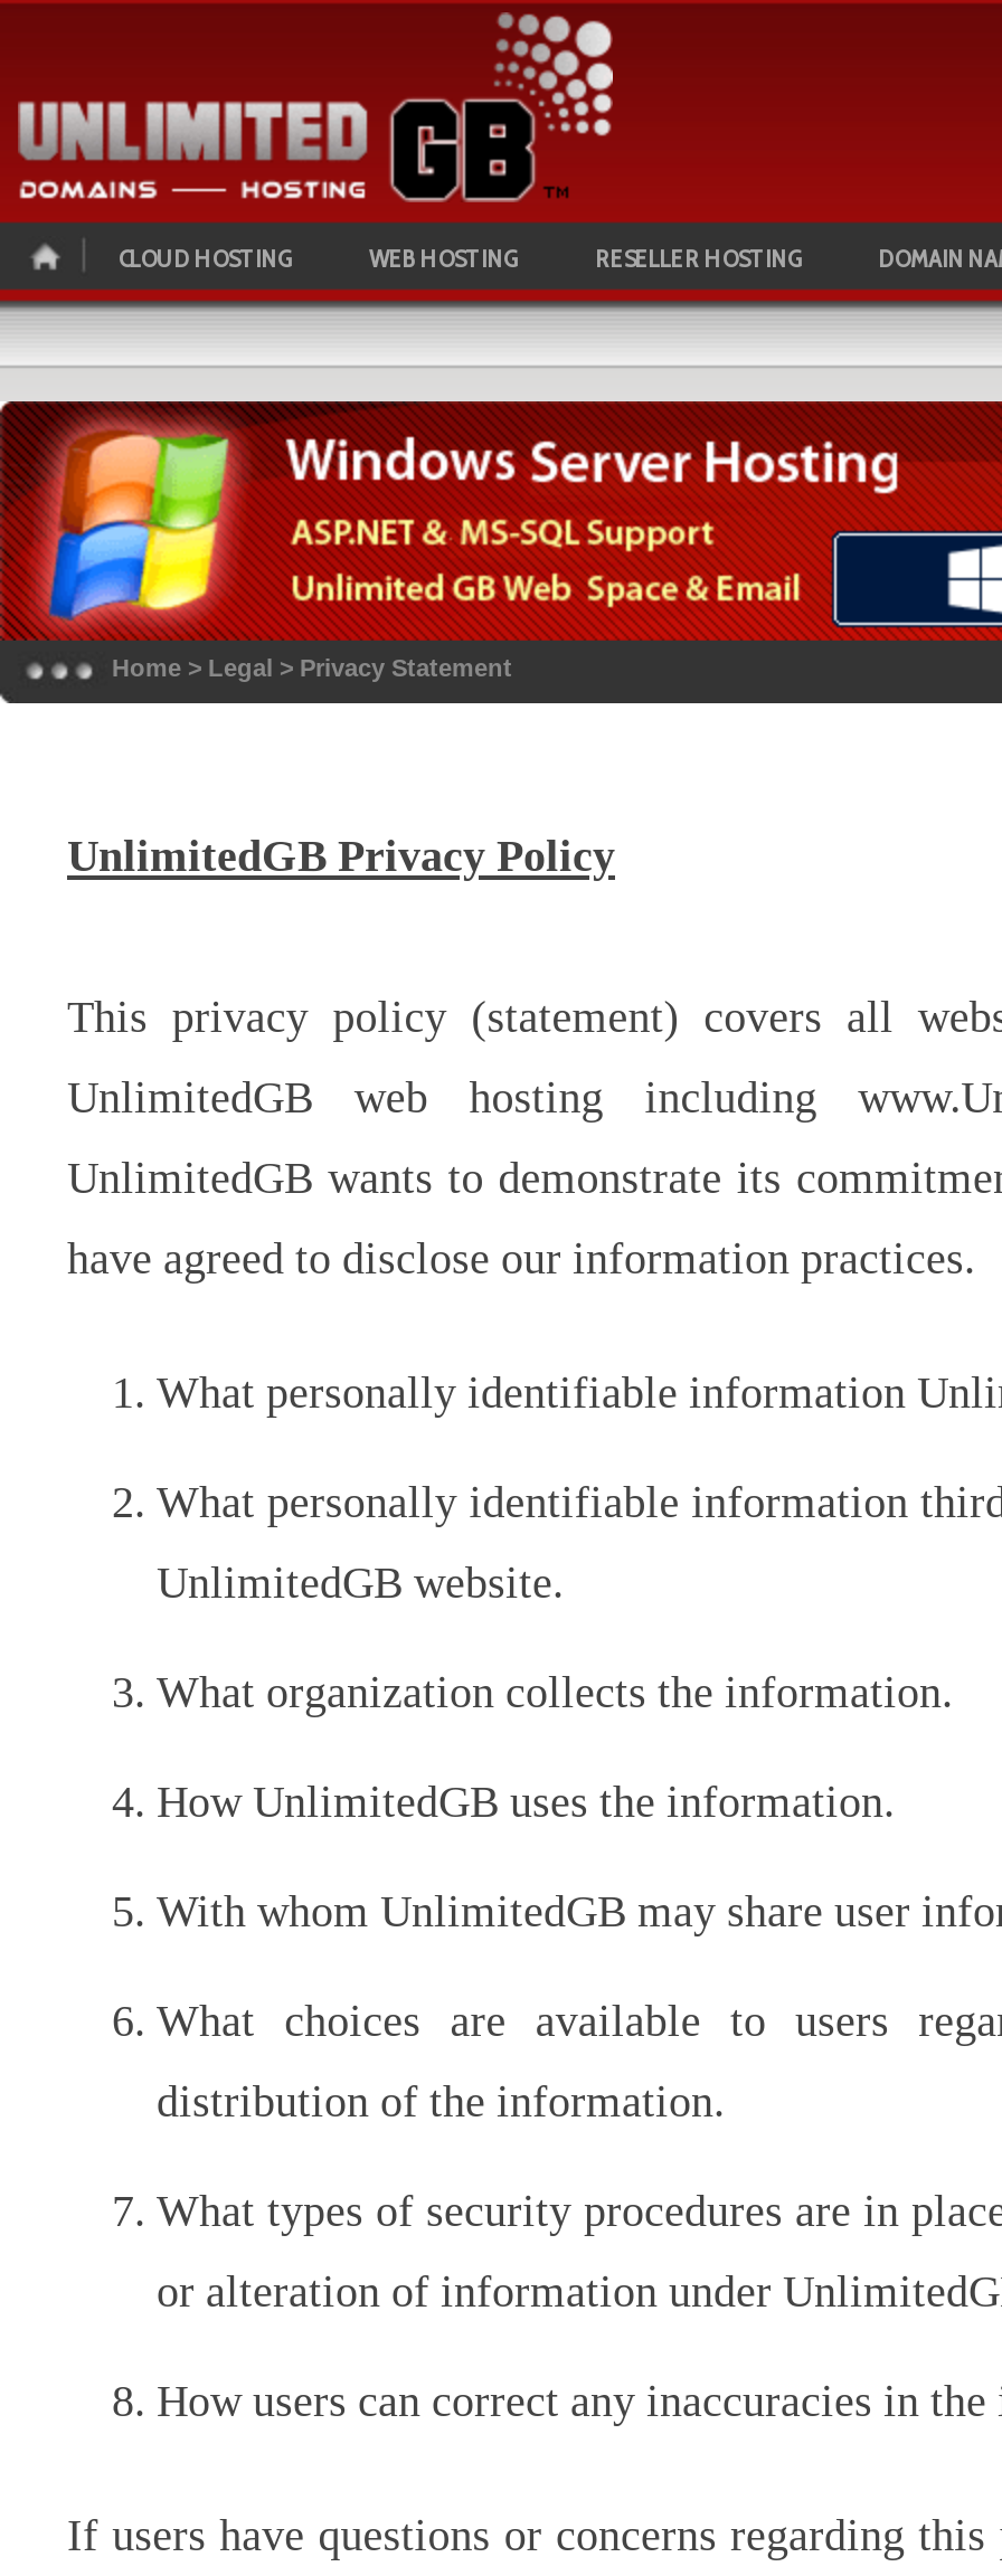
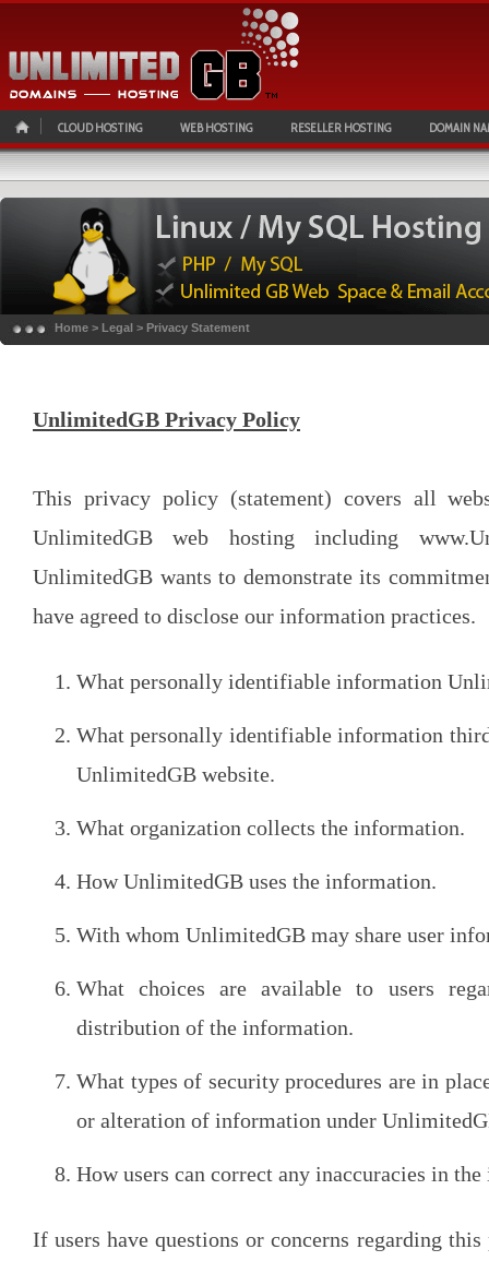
- [image]
+ [image]
